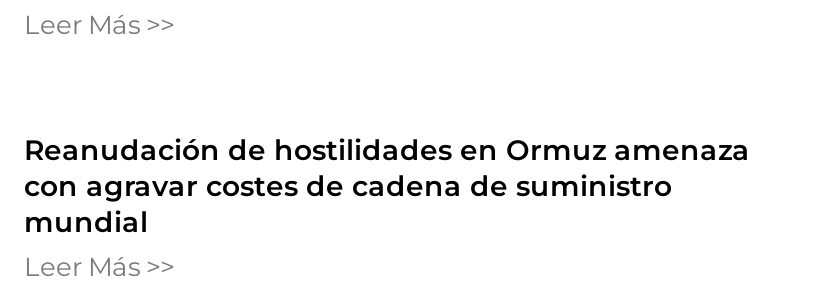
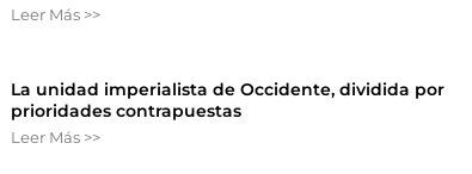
- Reanudación de hostilidades en Ormuz amenaza
- con agravar costes de cadena de suministro
- mundial
+ La unidad imperialista de Occidente, dividida por
+ prioridades contrapuestas
